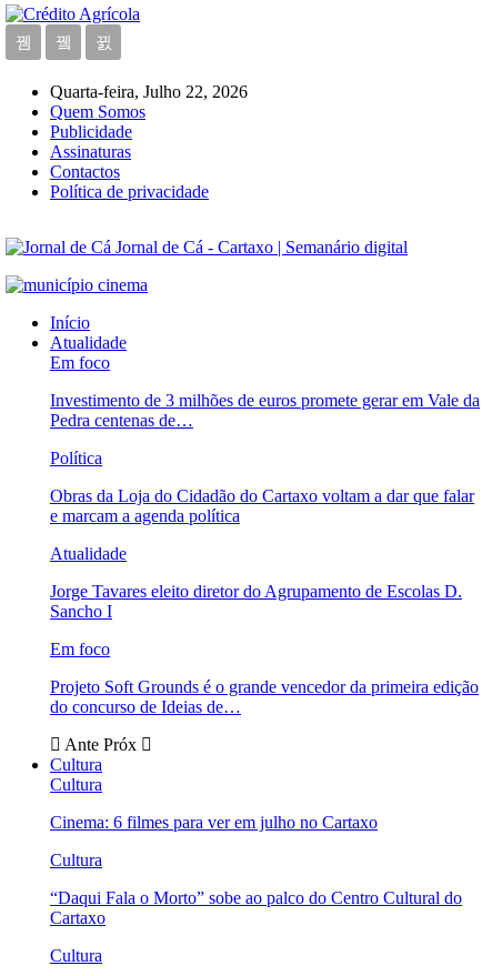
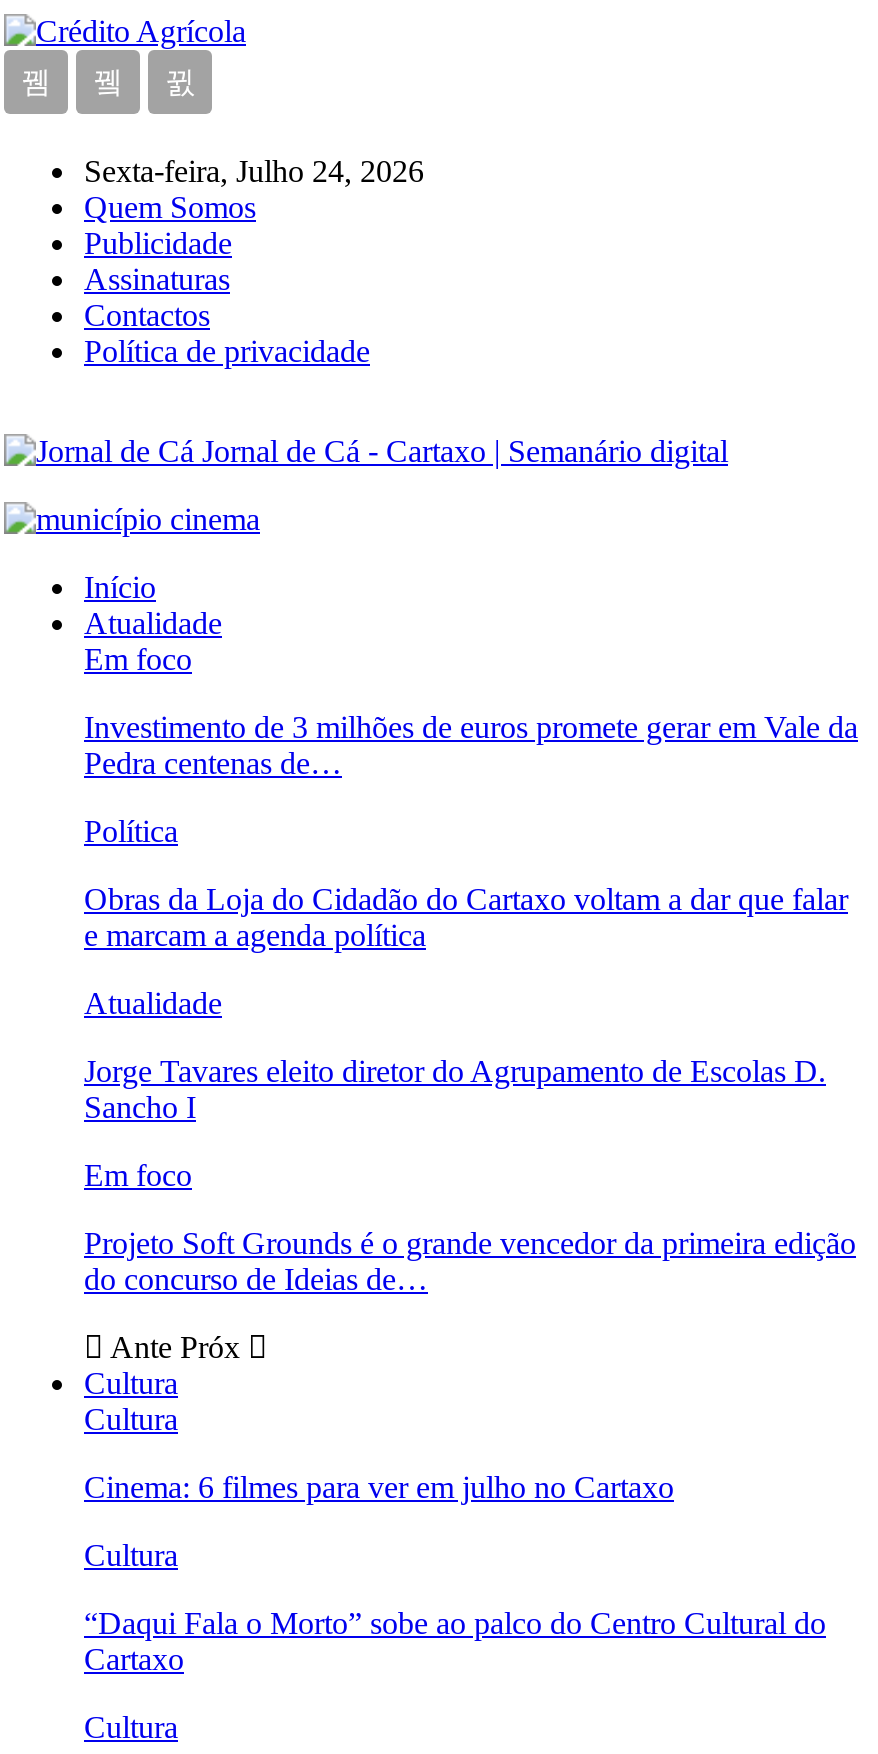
- Quarta-feira, Julho 22, 2026
+ Sexta-feira, Julho 24, 2026
